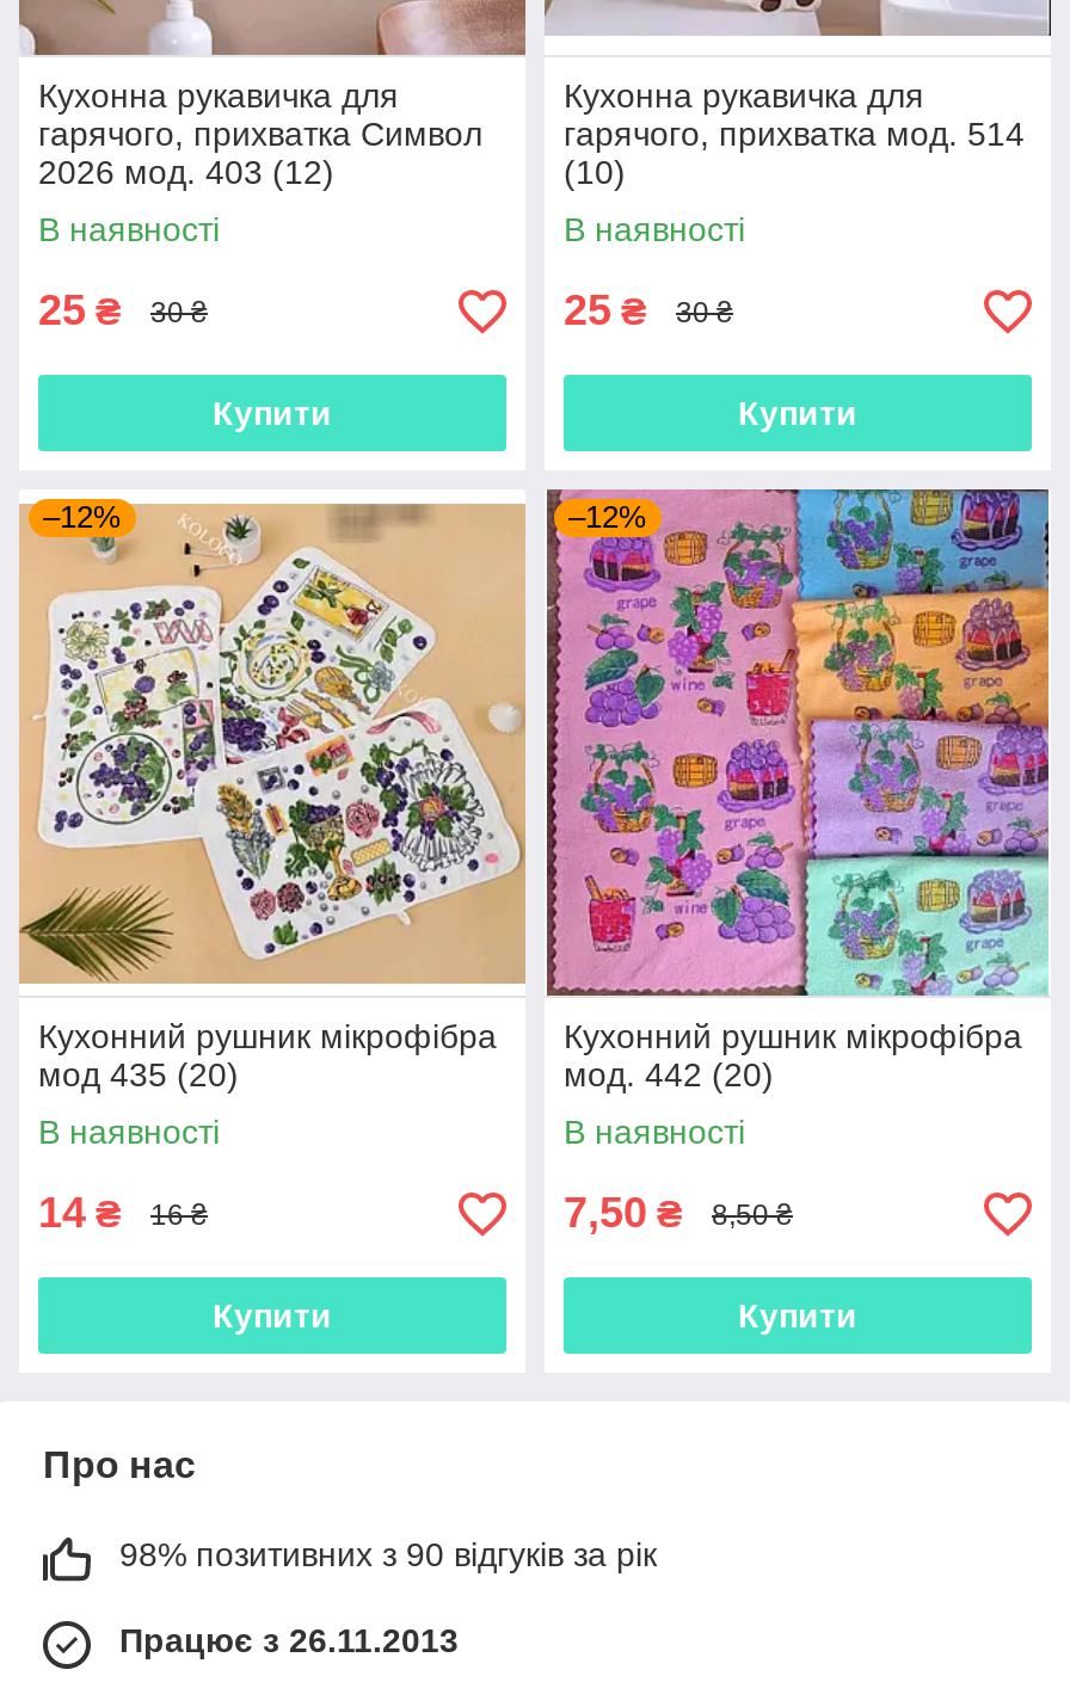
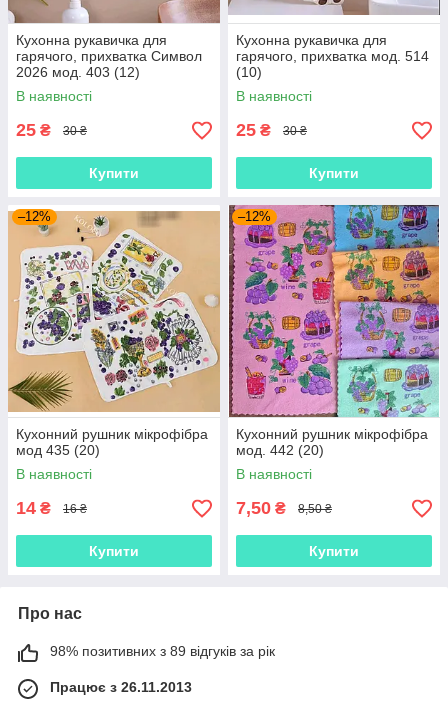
- 98% позитивних з 90 відгуків за рік
+ 98% позитивних з 89 відгуків за рік
